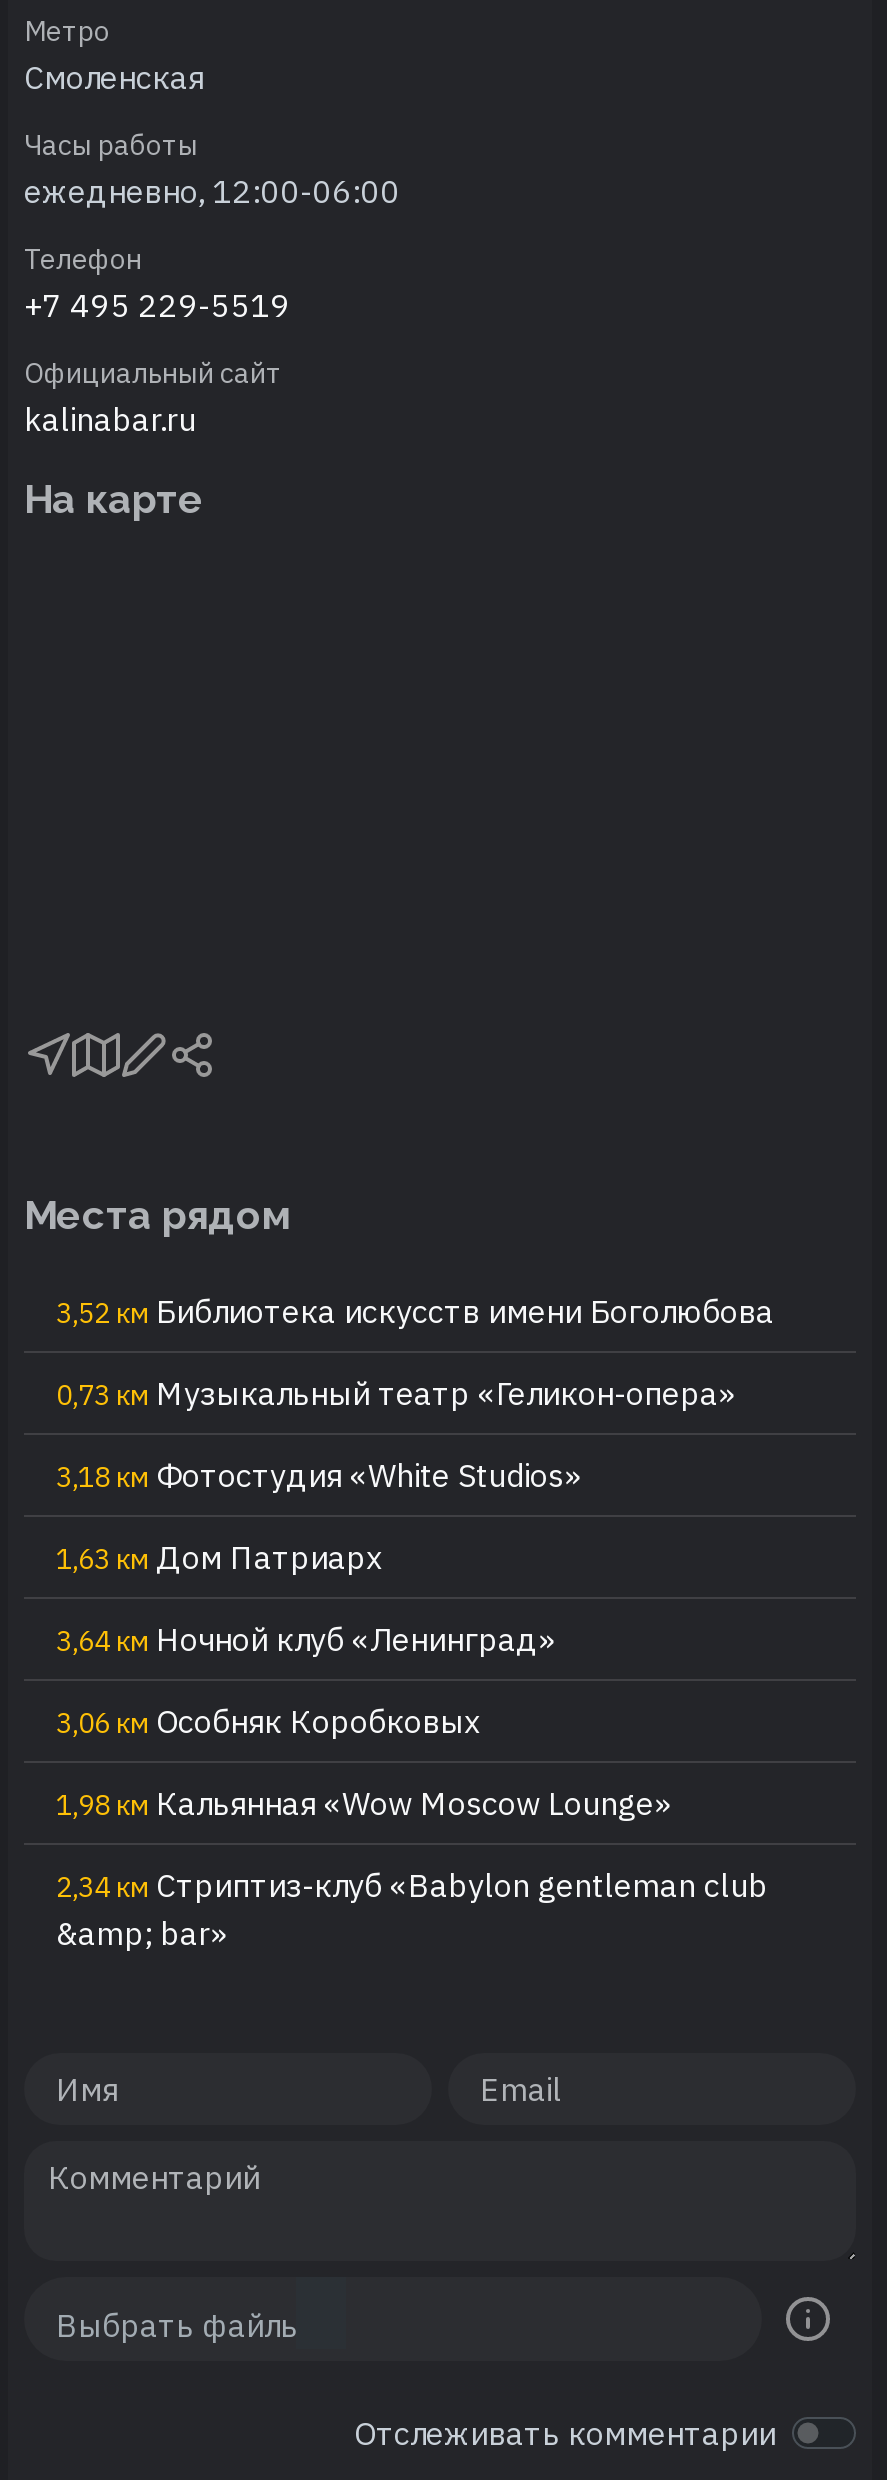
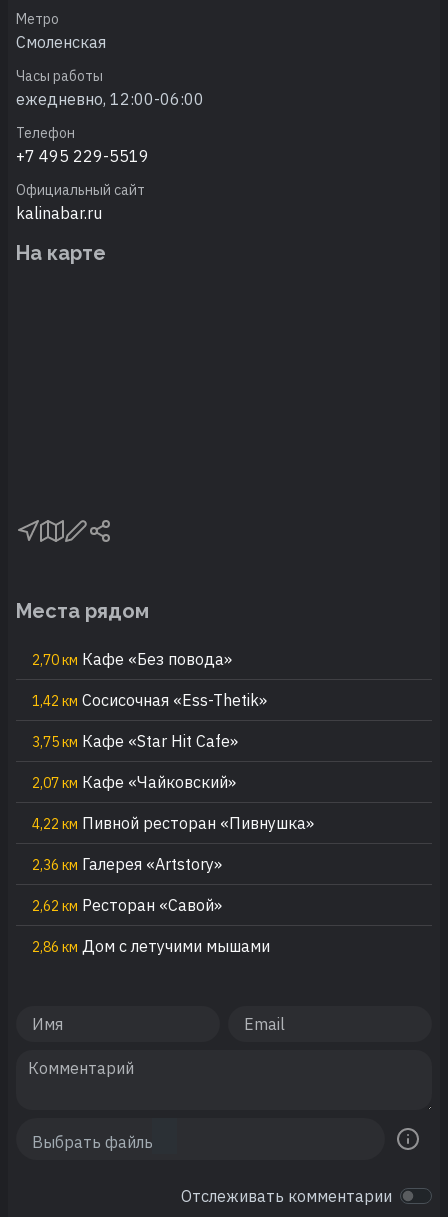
- 3,52 км Библиотека искусств имени Боголюбова
+ 2,70 км Кафе «Без повода»

- 0,73 км Музыкальный театр «Геликон-опера»
+ 1,42 км Сосисочная «Ess-Thetik»

- 3,18 км Фотостудия «White Studios»
+ 3,75 км Кафе «Star Hit Cafe»

- 1,63 км Дом Патриарх
+ 2,07 км Кафе «Чайковский»

- 3,64 км Ночной клуб «Ленинград»
+ 4,22 км Пивной ресторан «Пивнушка»

- 3,06 км Особняк Коробковых
+ 2,36 км Галерея «Artstory»

- 1,98 км Кальянная «Wow Moscow Lounge»
+ 2,62 км Ресторан «Савой»

- 2,34 км Стриптиз-клуб «Babylon gentleman club
- &amp; bar»
+ 2,86 км Дом с летучими мышами
